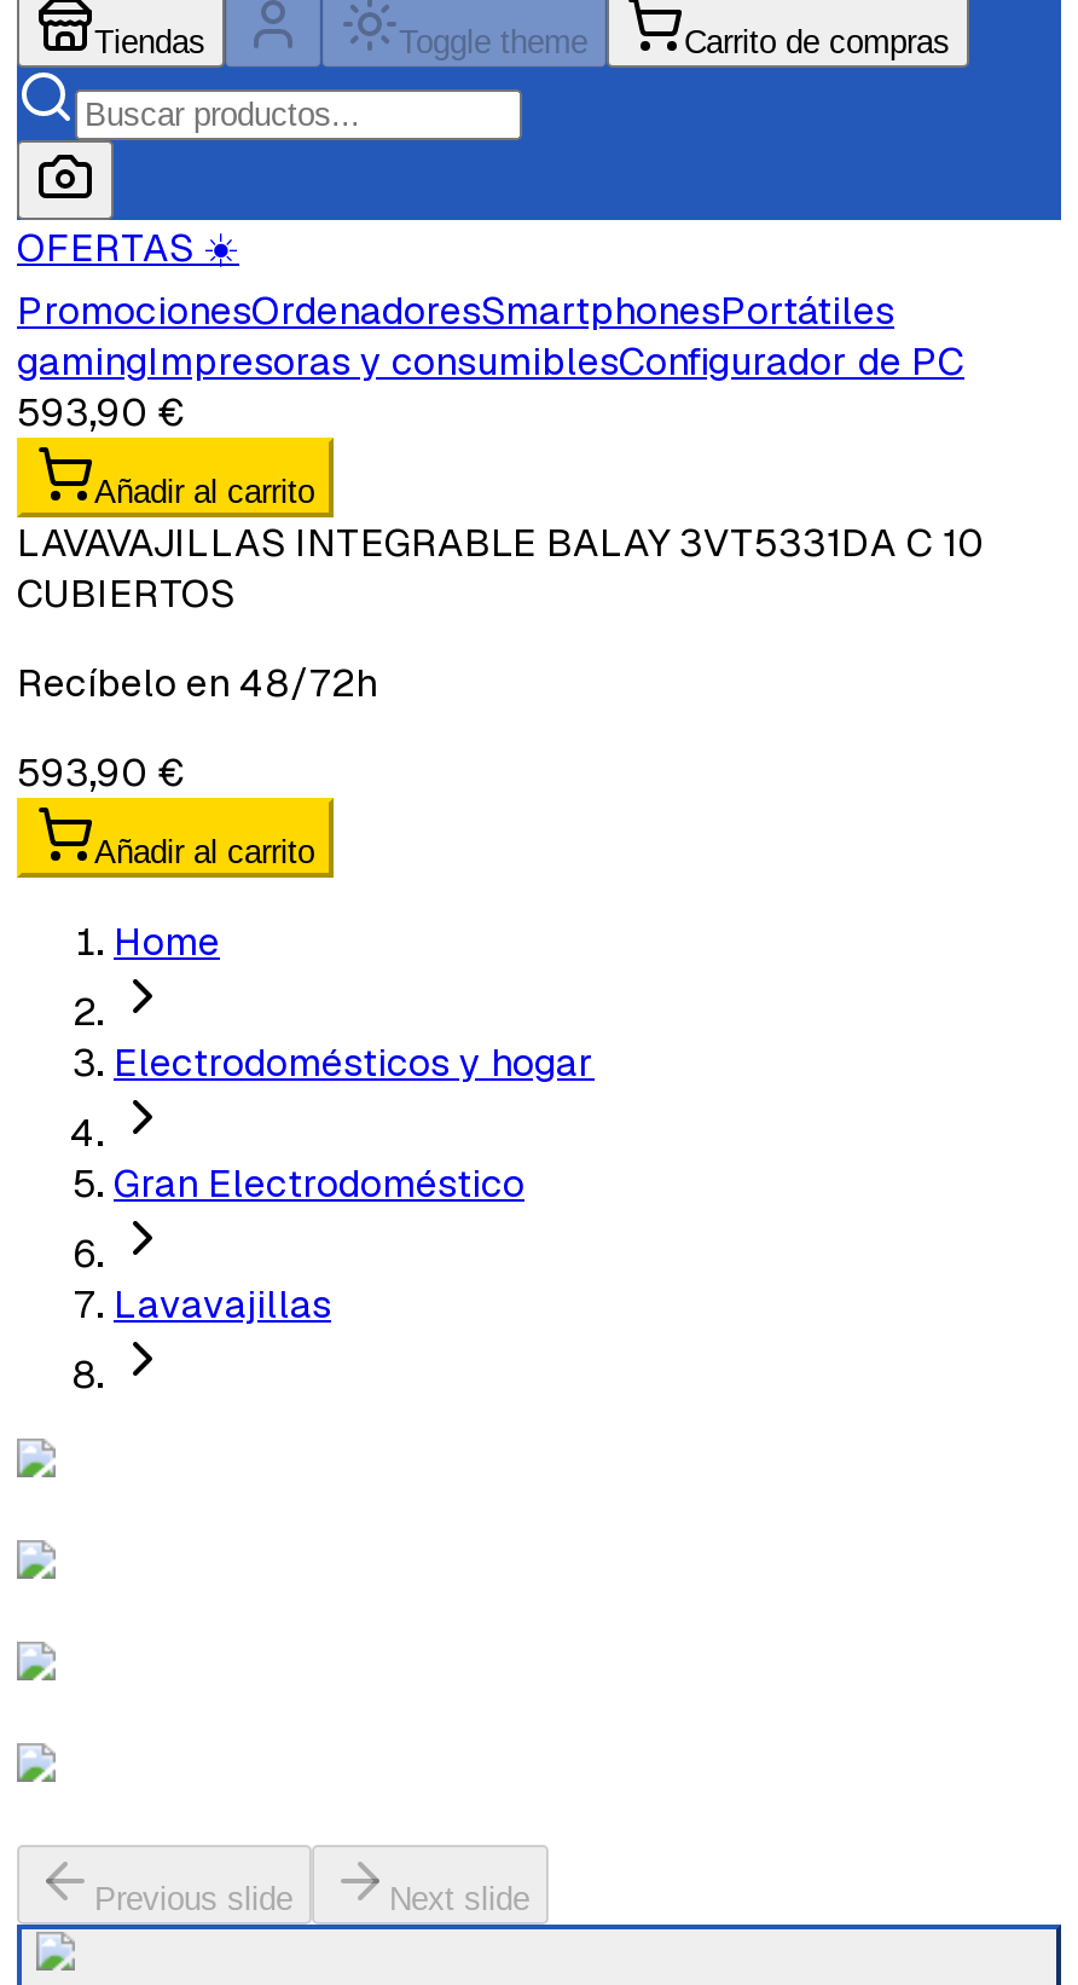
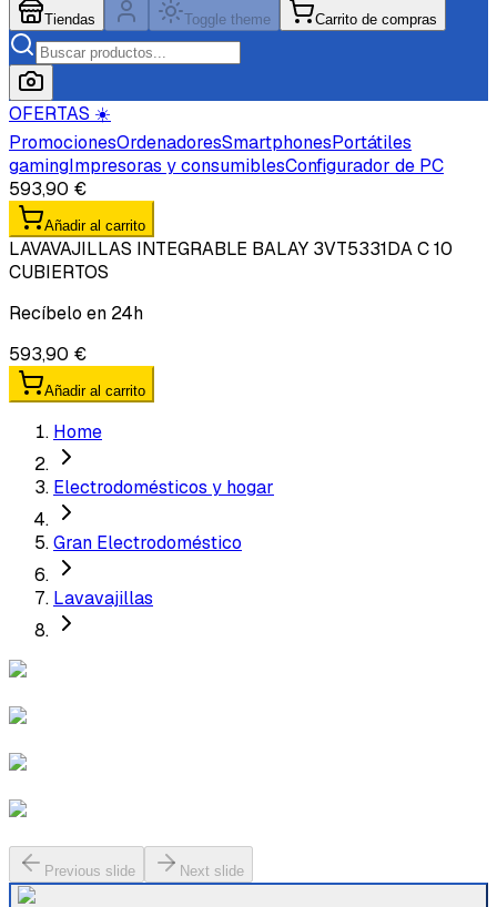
- Recíbelo en 48/72h
+ Recíbelo en 24h
